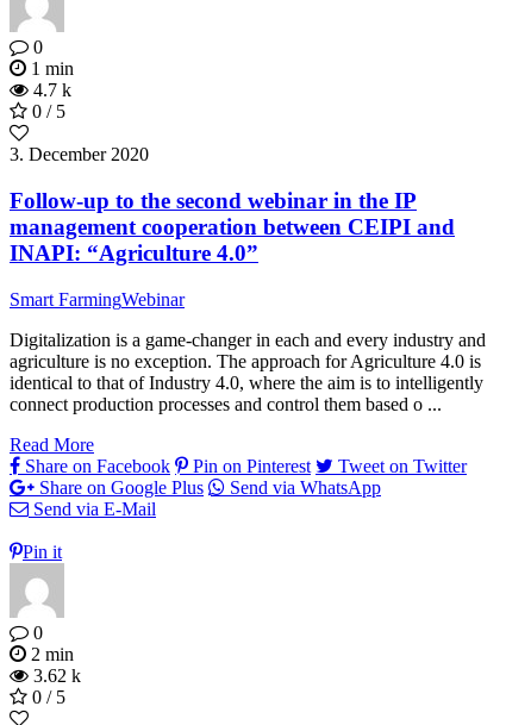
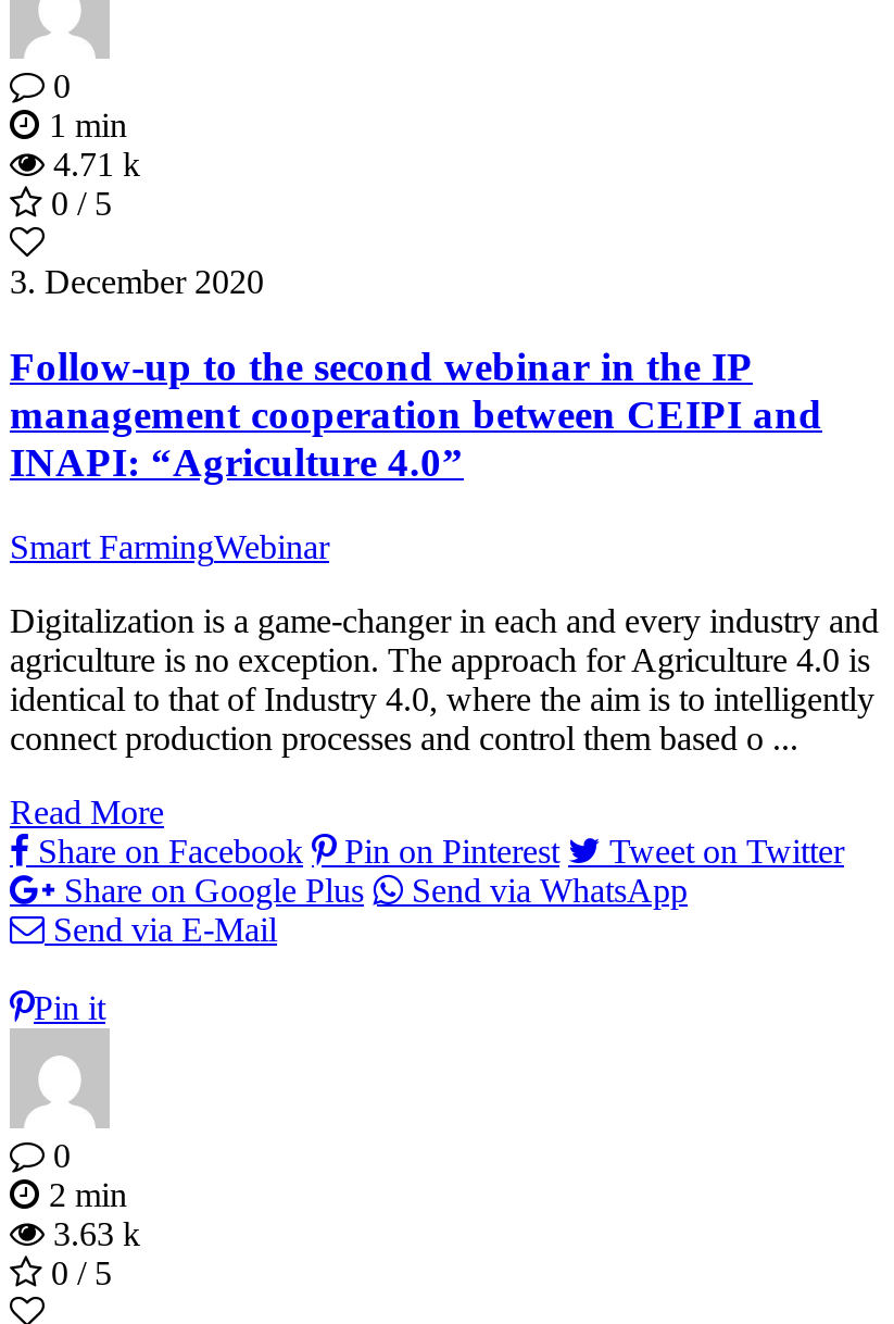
- 4.7 k
+ 4.71 k

- 3.62 k
+ 3.63 k
